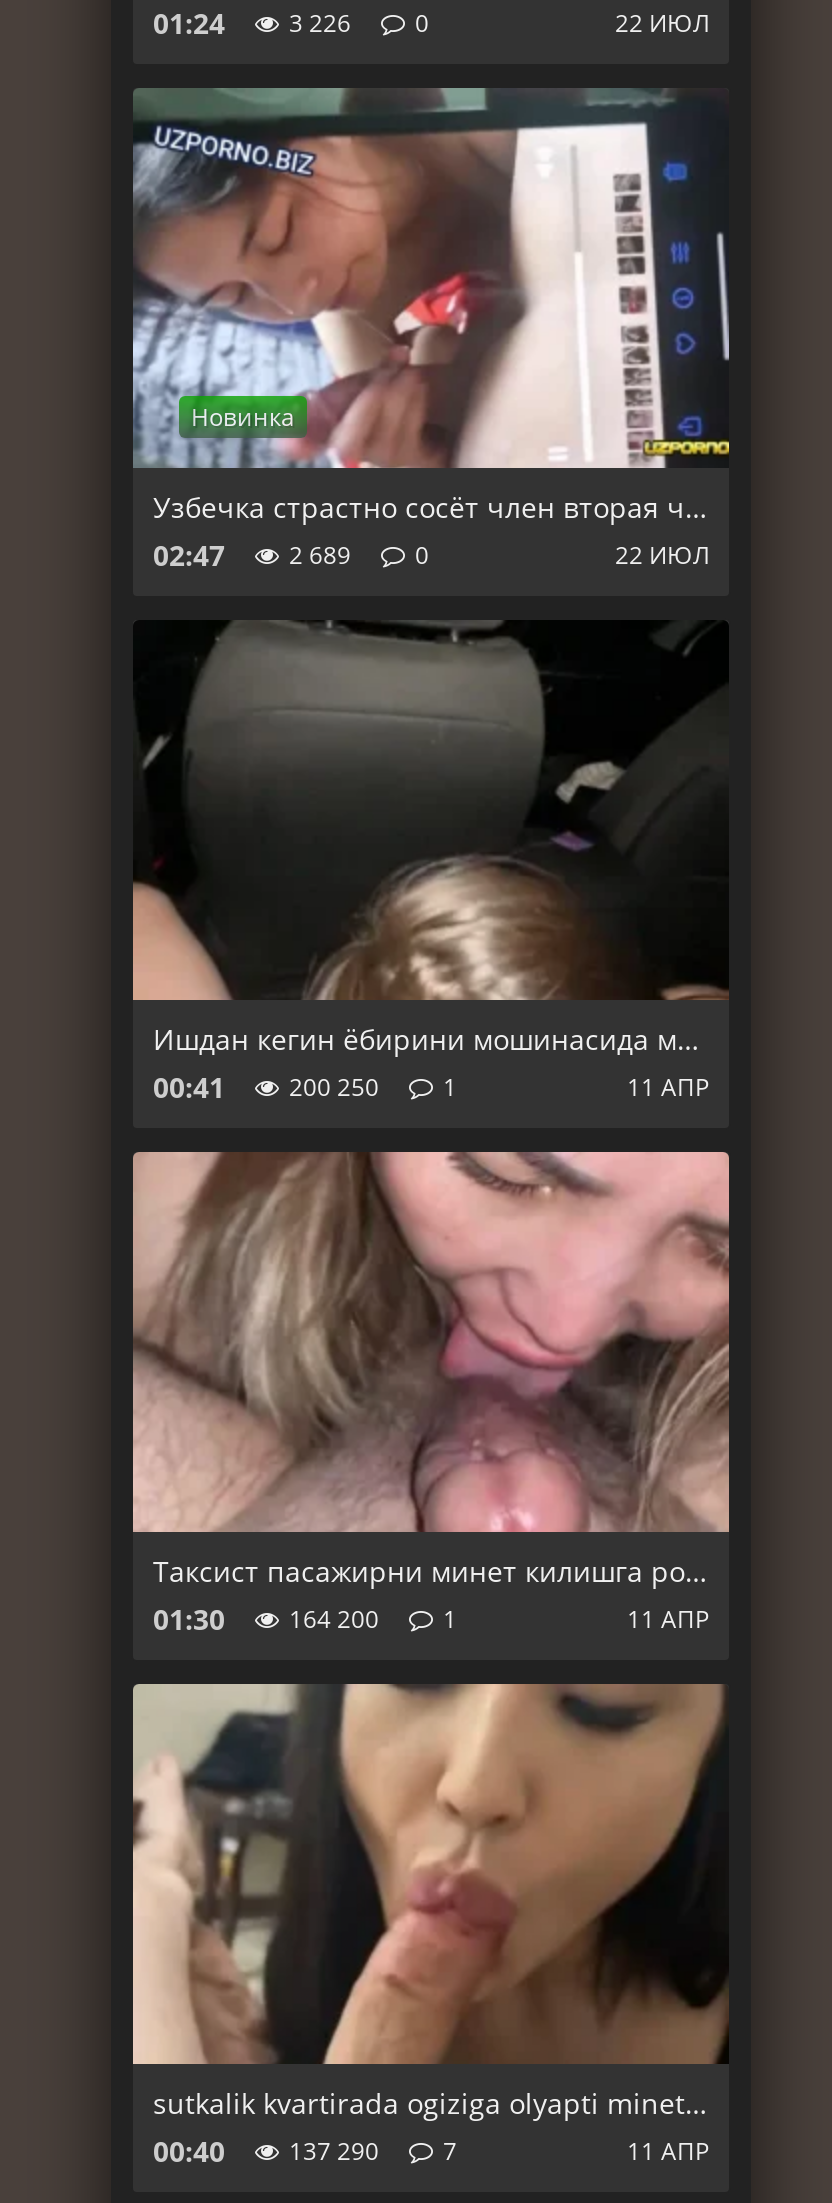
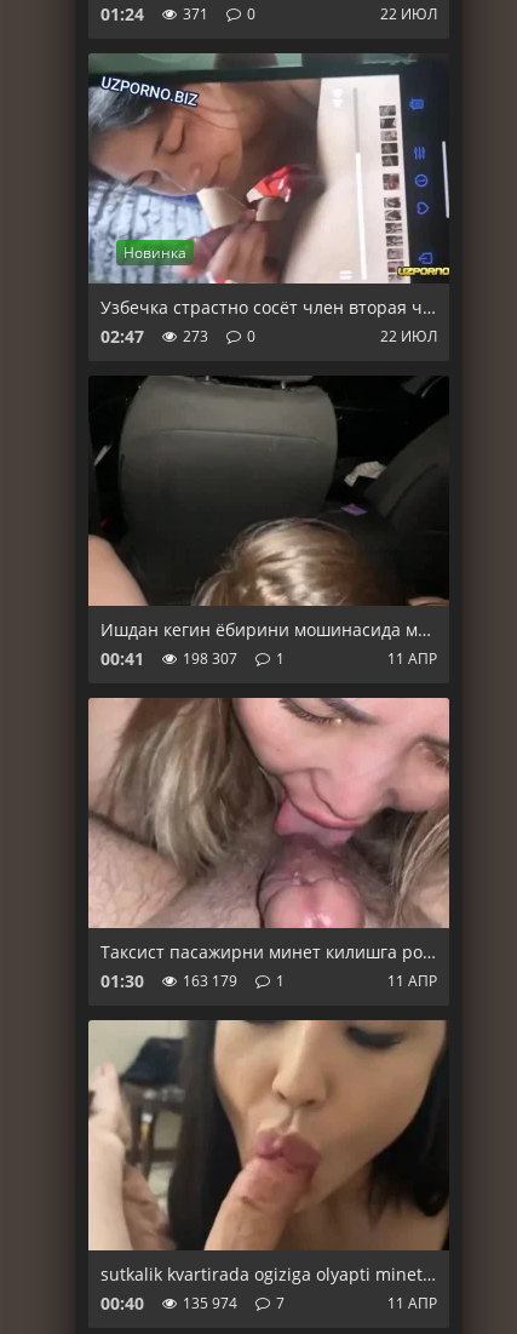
- 01:24 3 226 0
+ 01:24 371 0

- 02:47 2 689 0
+ 02:47 273 0

- 00:41 200 250 1
+ 00:41 198 307 1

- 01:30 164 200 1
+ 01:30 163 179 1

- 00:40 137 290 7
+ 00:40 135 974 7
